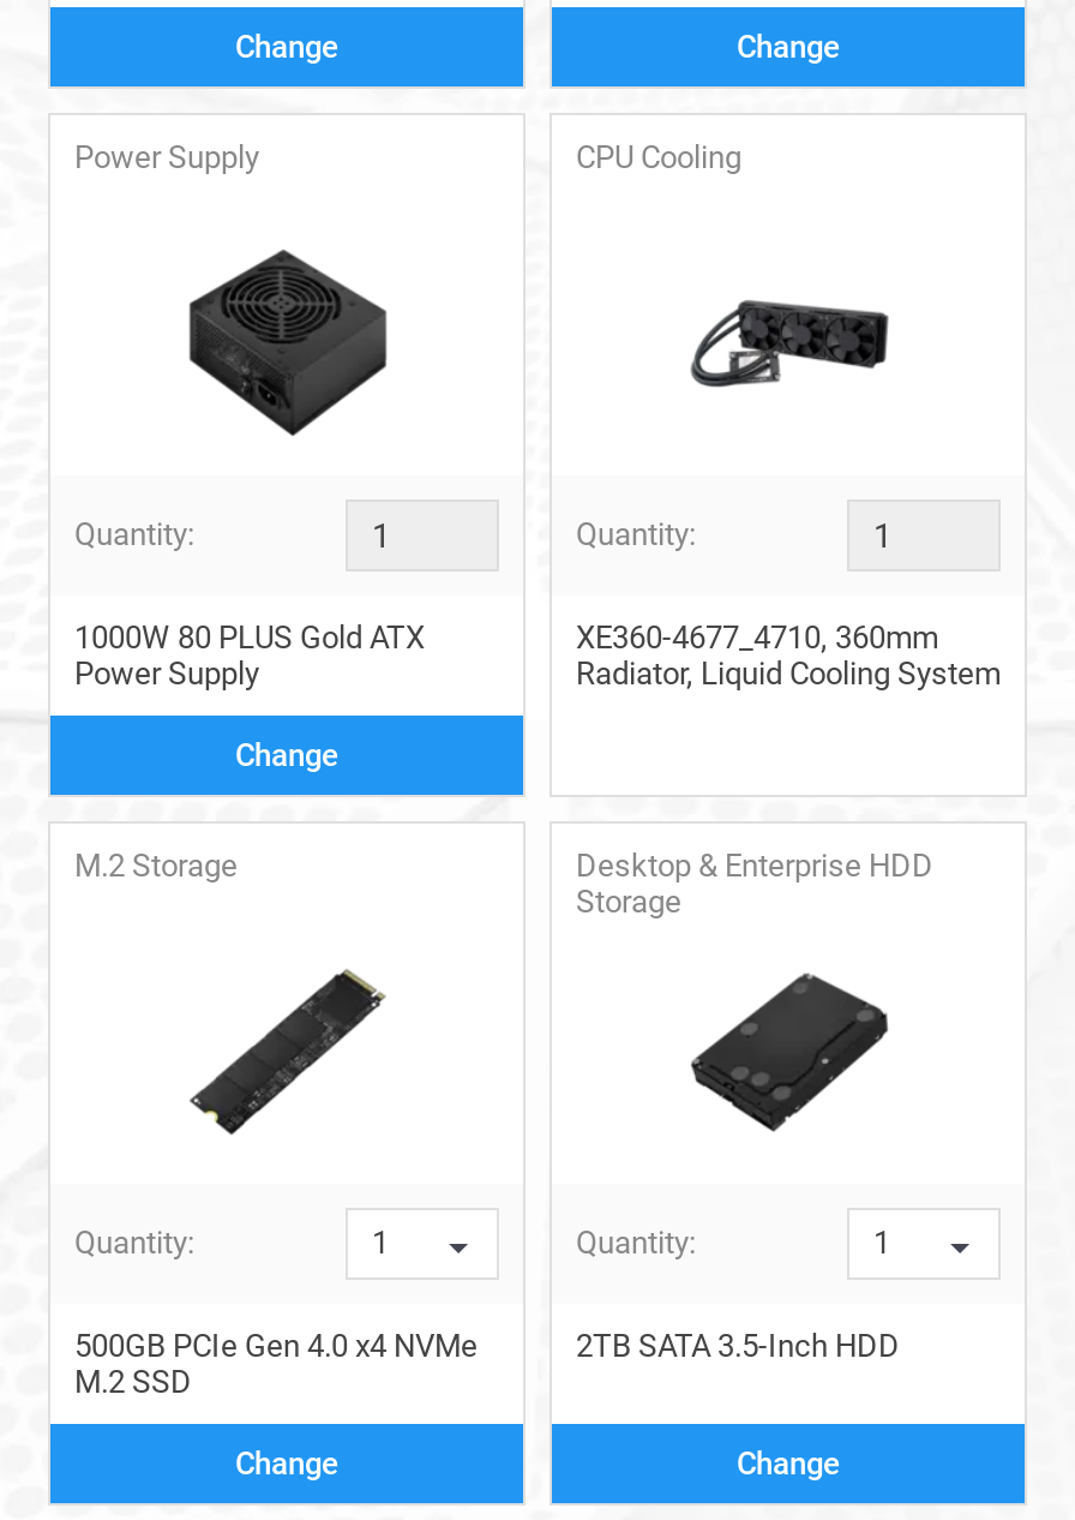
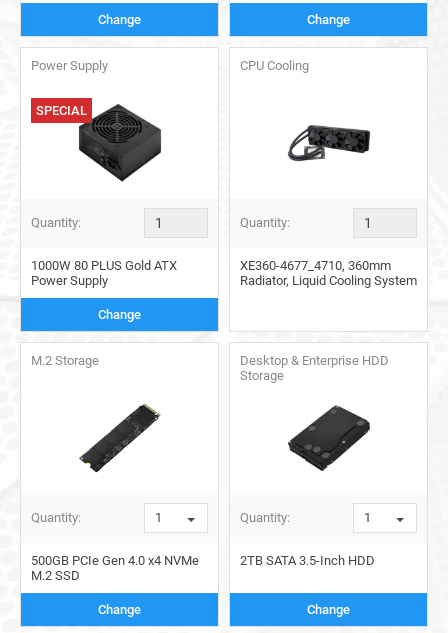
+ SPECIAL
